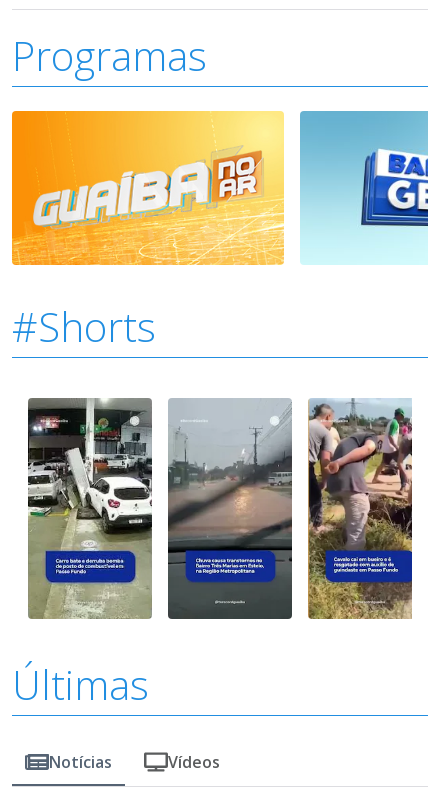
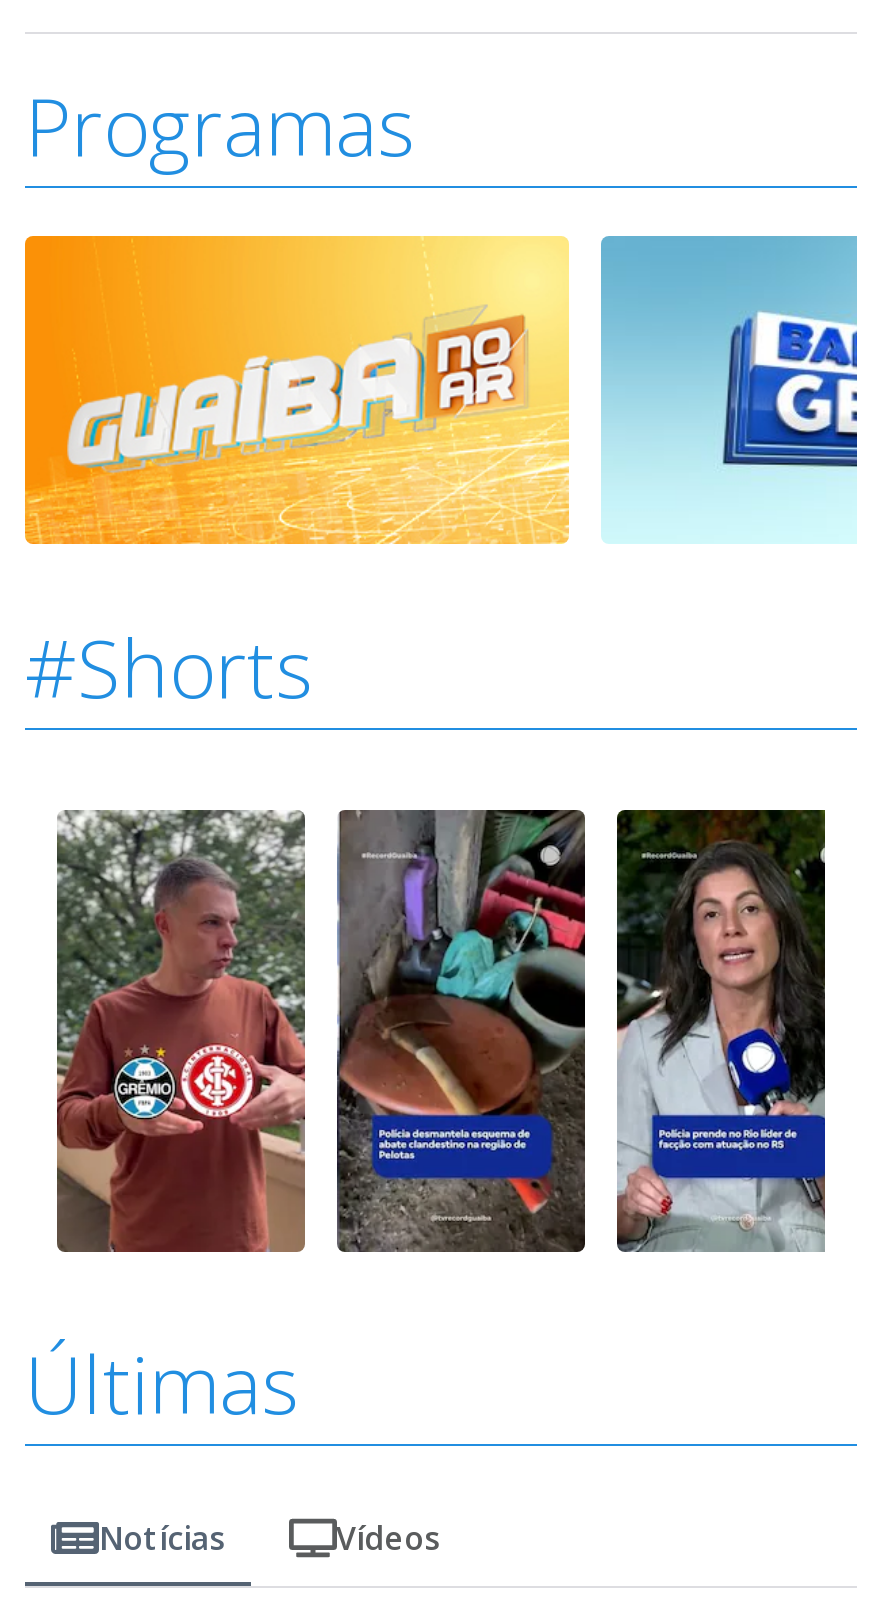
- [image]
+ [image]

- [image]
+ [image]

- [image]
+ [image]
